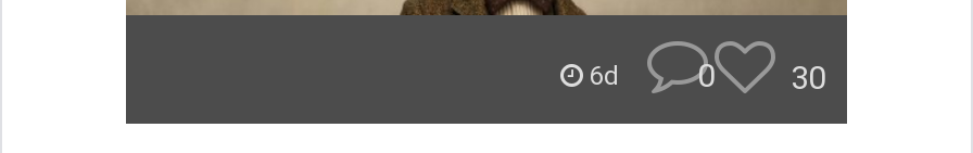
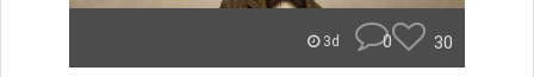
- 6d
+ 3d
